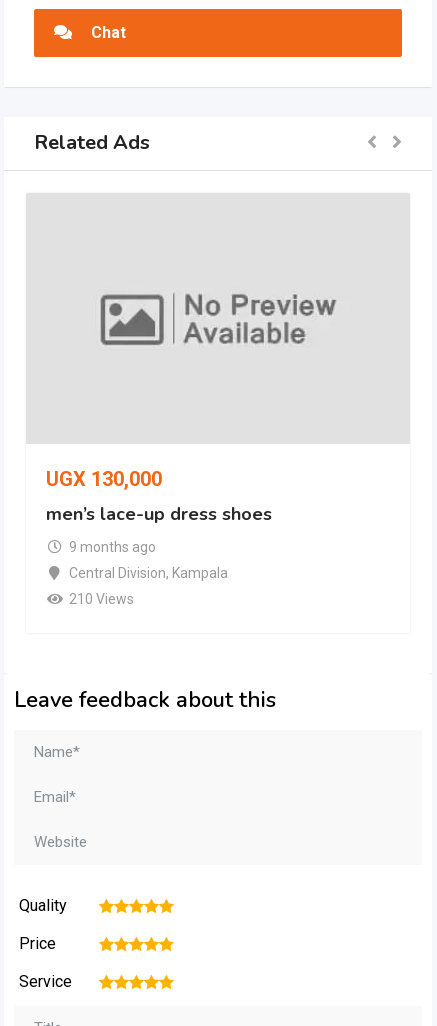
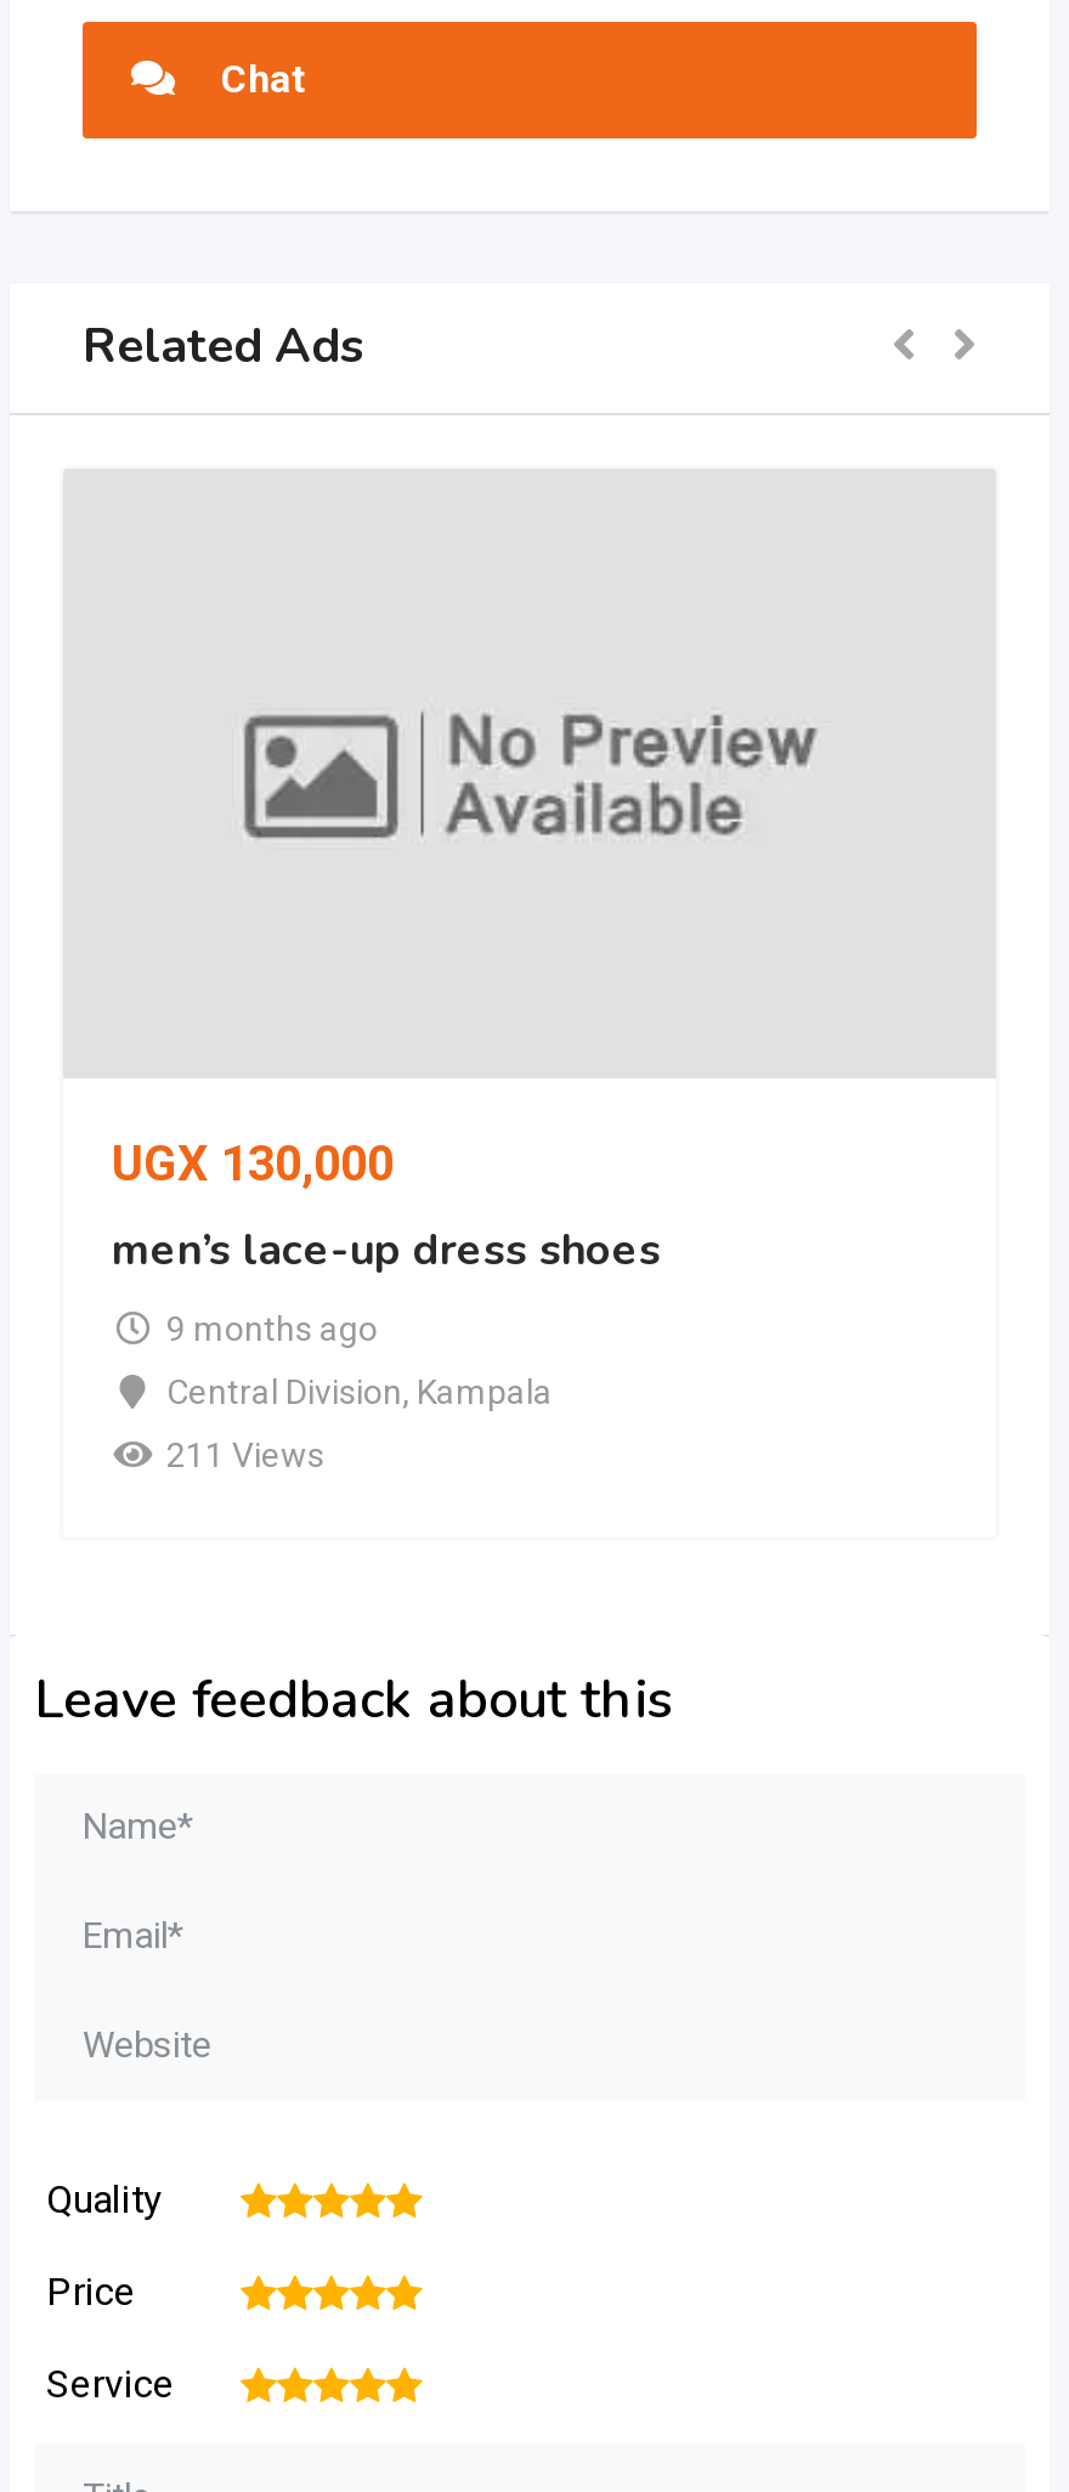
- 210 Views
+ 211 Views
